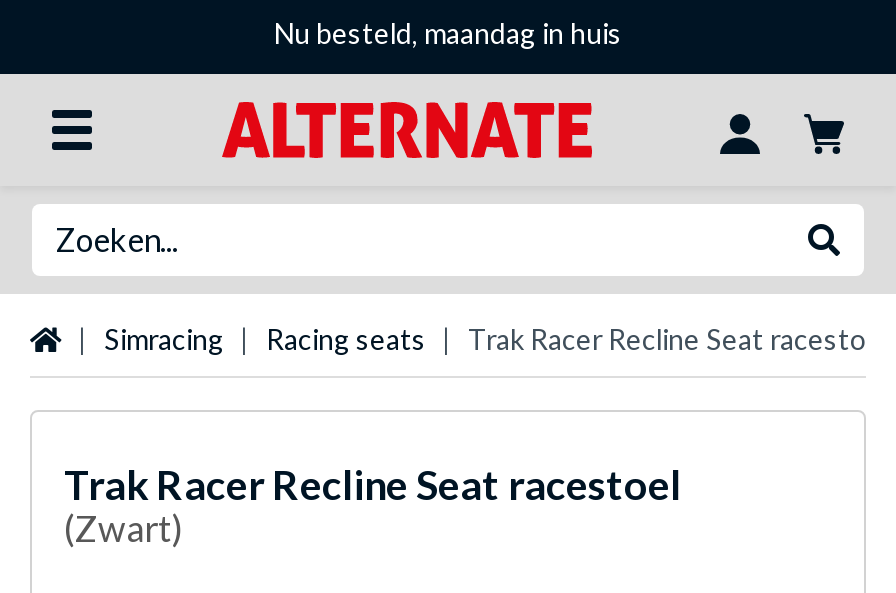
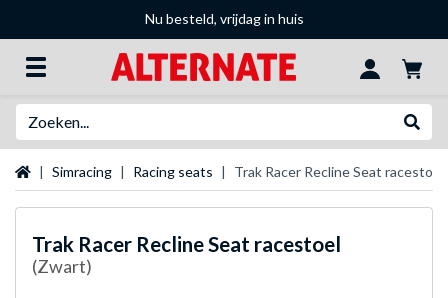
- Nu besteld, maandag in huis
+ Nu besteld, vrijdag in huis
